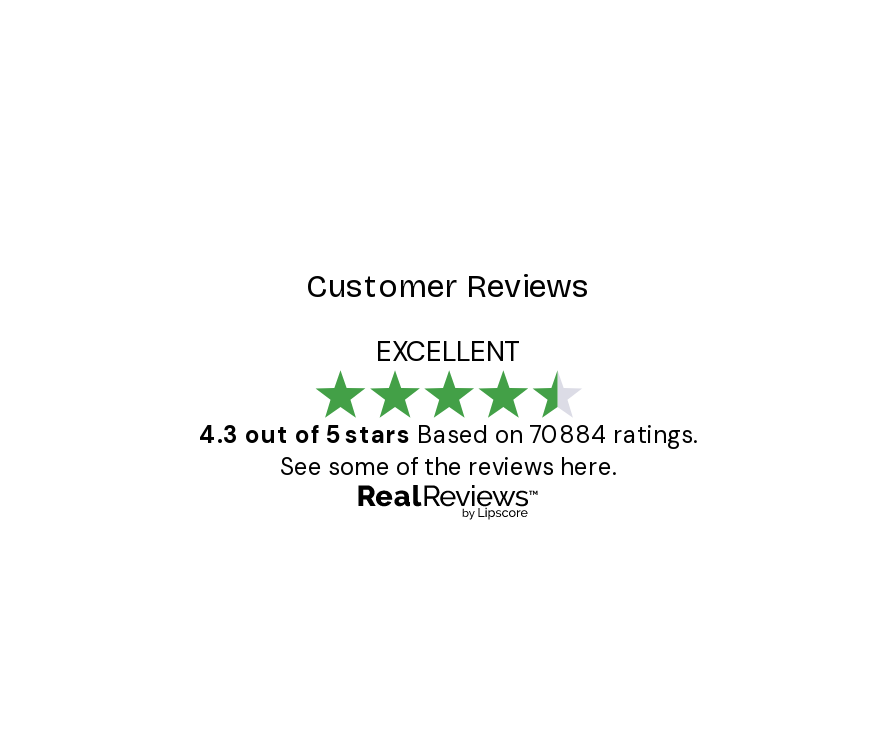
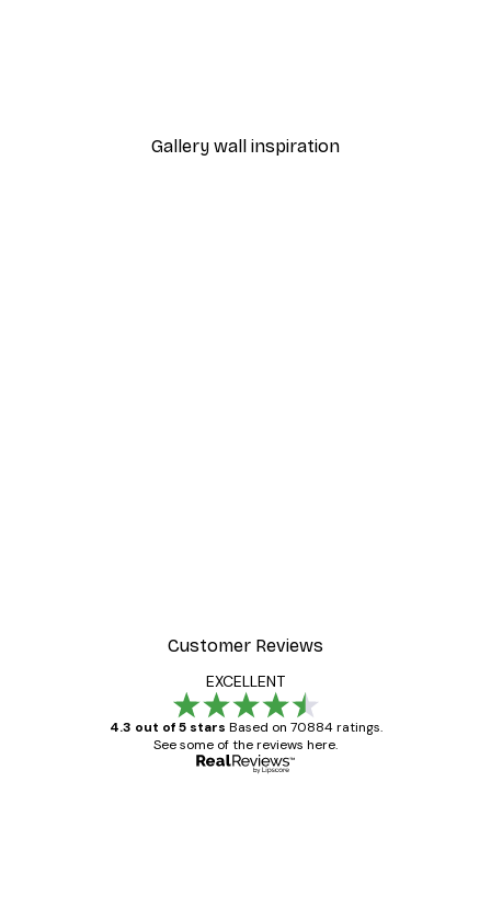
+ Gallery wall inspiration
